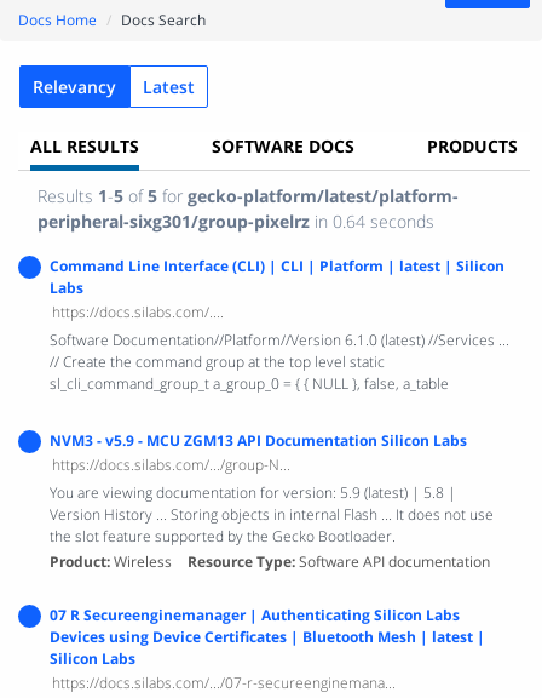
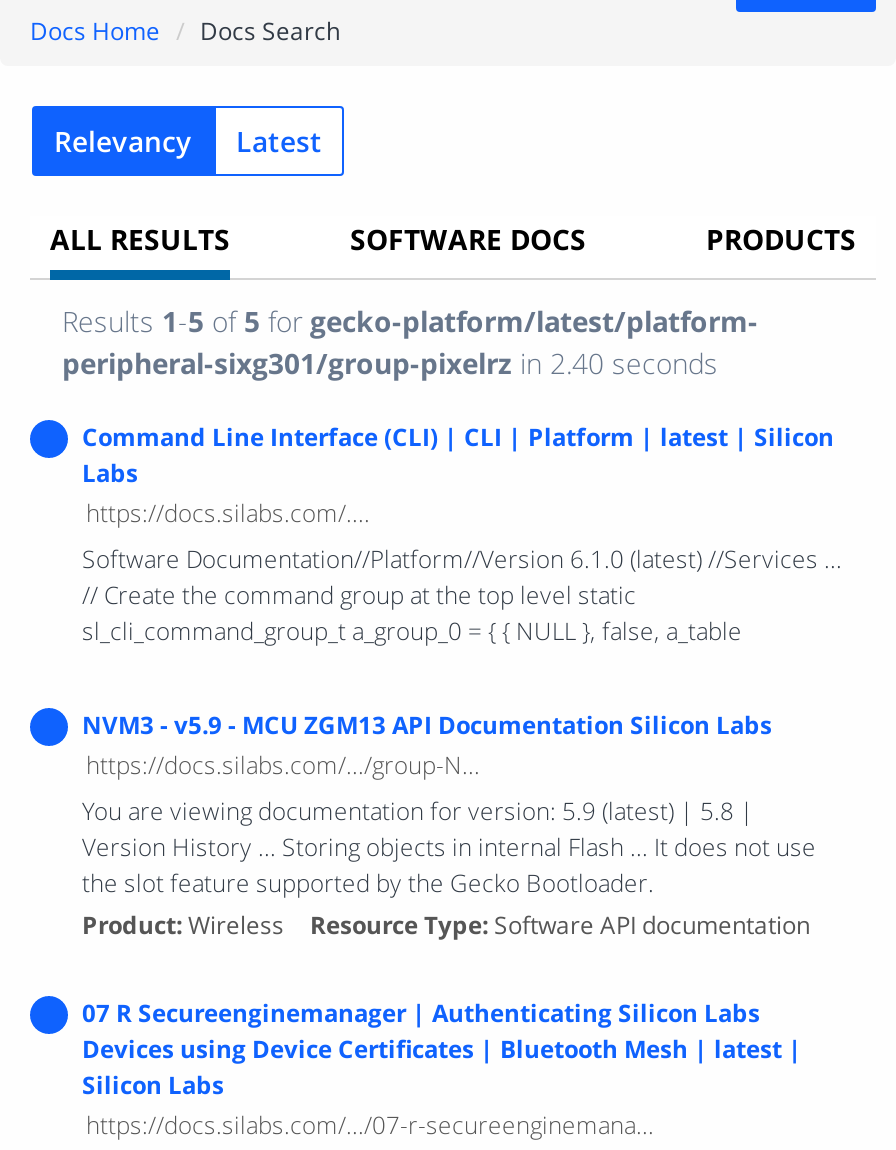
- peripheral-sixg301/group-pixelrz in 0.64 seconds
+ peripheral-sixg301/group-pixelrz in 2.40 seconds
